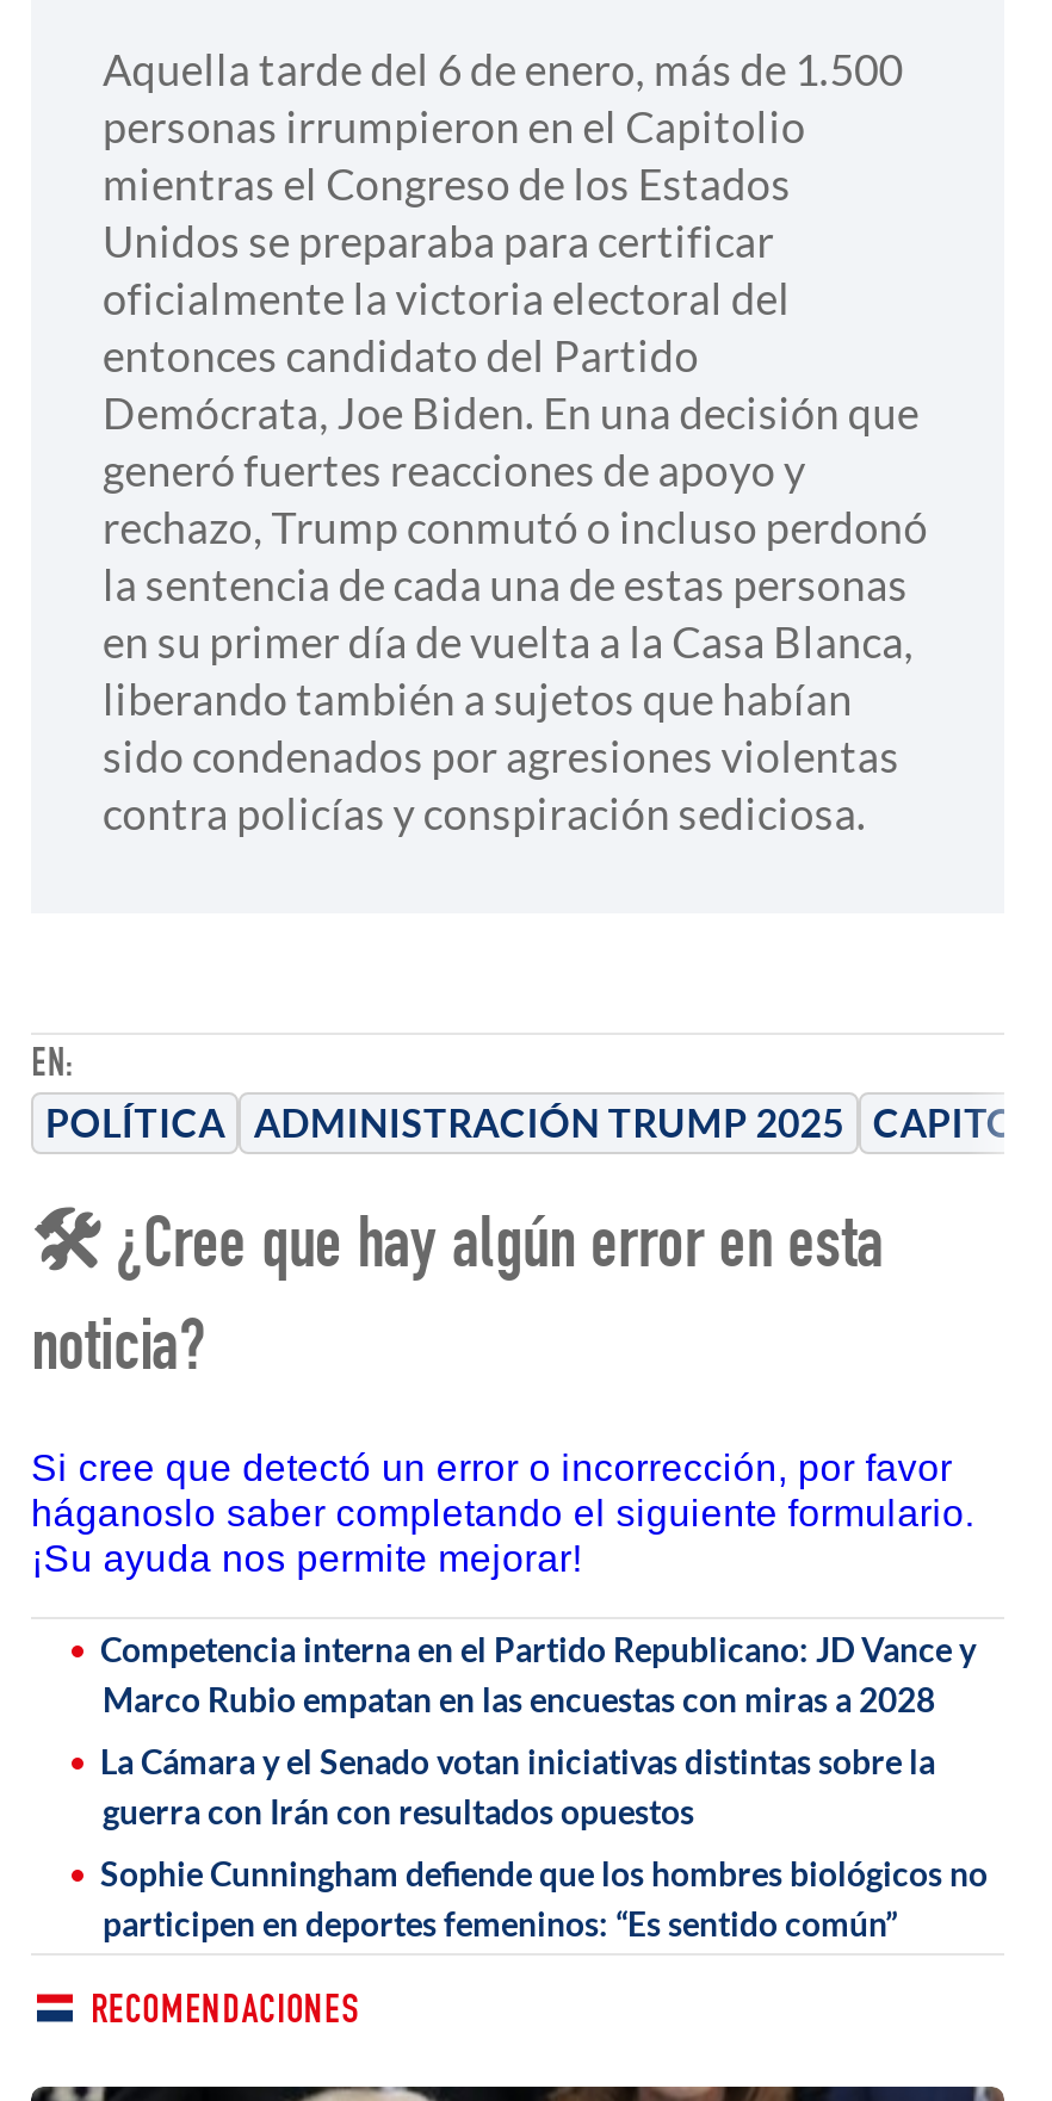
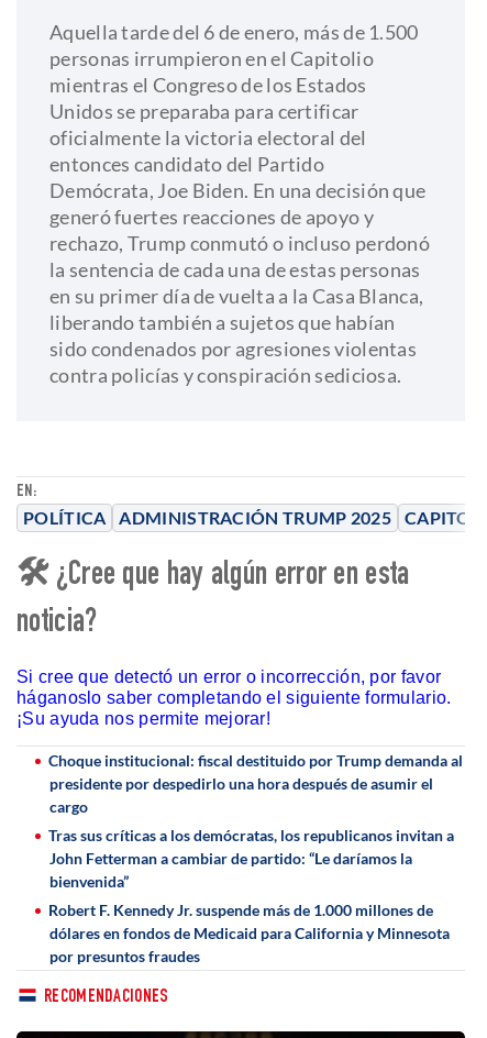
- Competencia interna en el Partido Republicano: JD Vance y
- Marco Rubio empatan en las encuestas con miras a 2028
+ Choque institucional: fiscal destituido por Trump demanda al
+ presidente por despedirlo una hora después de asumir el
+ cargo

- La Cámara y el Senado votan iniciativas distintas sobre la
- guerra con Irán con resultados opuestos
+ Tras sus críticas a los demócratas, los republicanos invitan a
+ John Fetterman a cambiar de partido: “Le daríamos la
+ bienvenida”

- Sophie Cunningham defiende que los hombres biológicos no
- participen en deportes femeninos: “Es sentido común”
+ Robert F. Kennedy Jr. suspende más de 1.000 millones de
+ dólares en fondos de Medicaid para California y Minnesota
+ por presuntos fraudes
